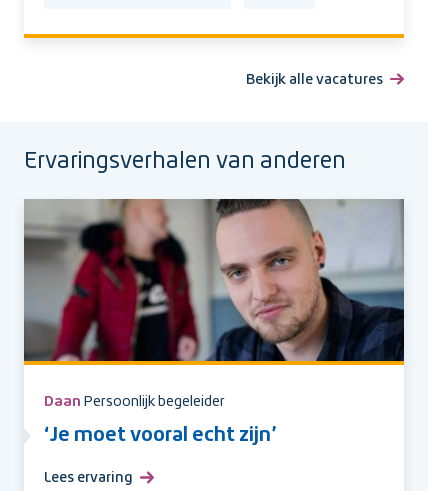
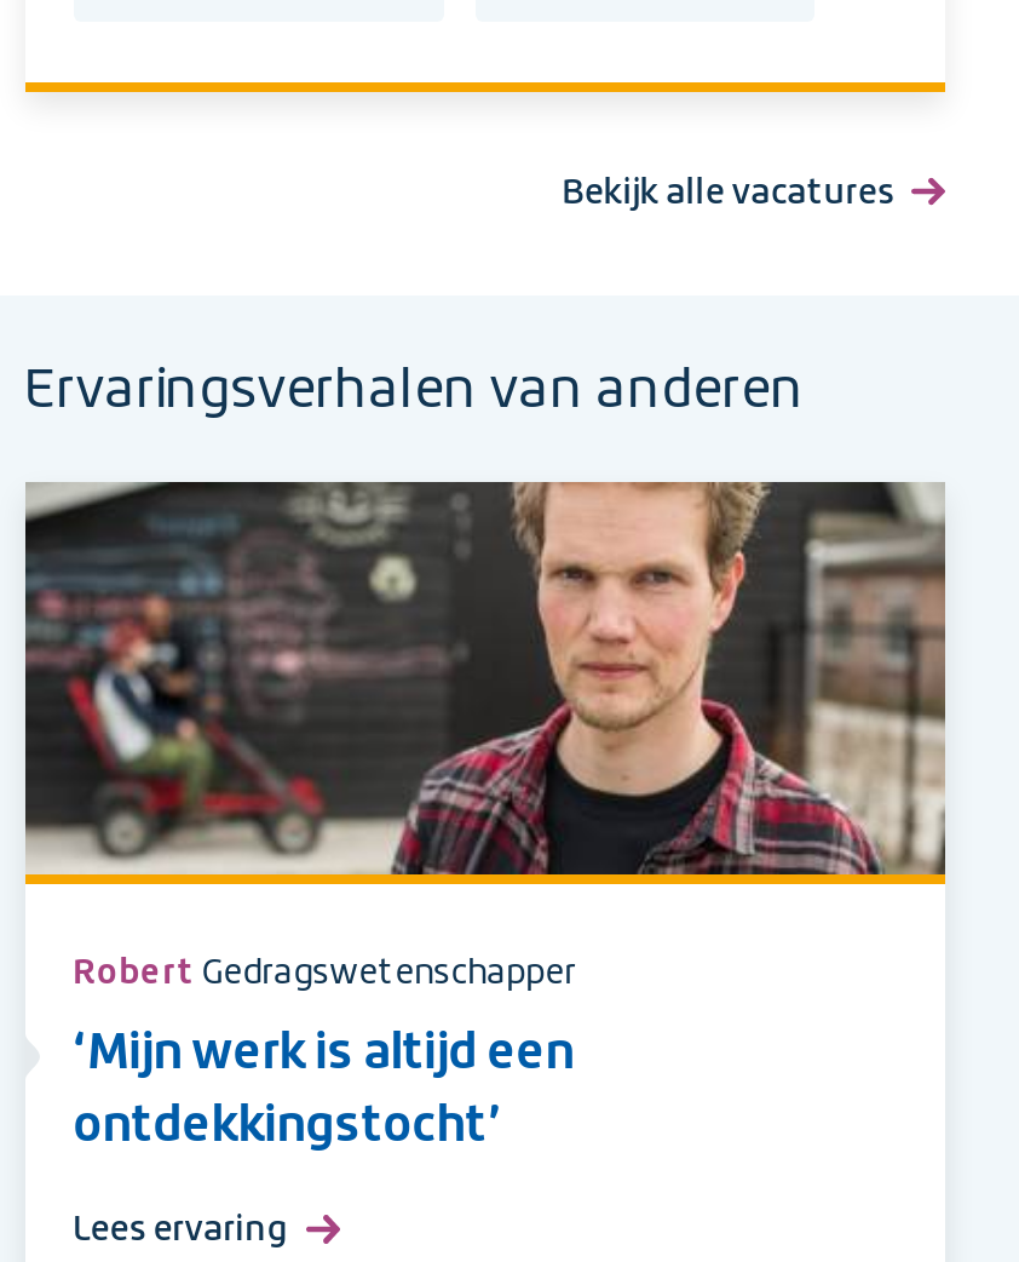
- [image]
- Daan Persoonlijk begeleider
+ [image]
+ Robert Gedragswetenschapper

- ‘Je moet vooral echt zijn’
+ ‘Mijn werk is altijd een
+ ontdekkingstocht’
